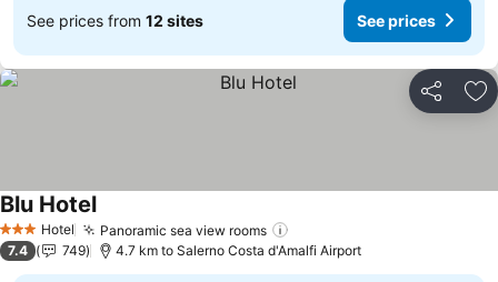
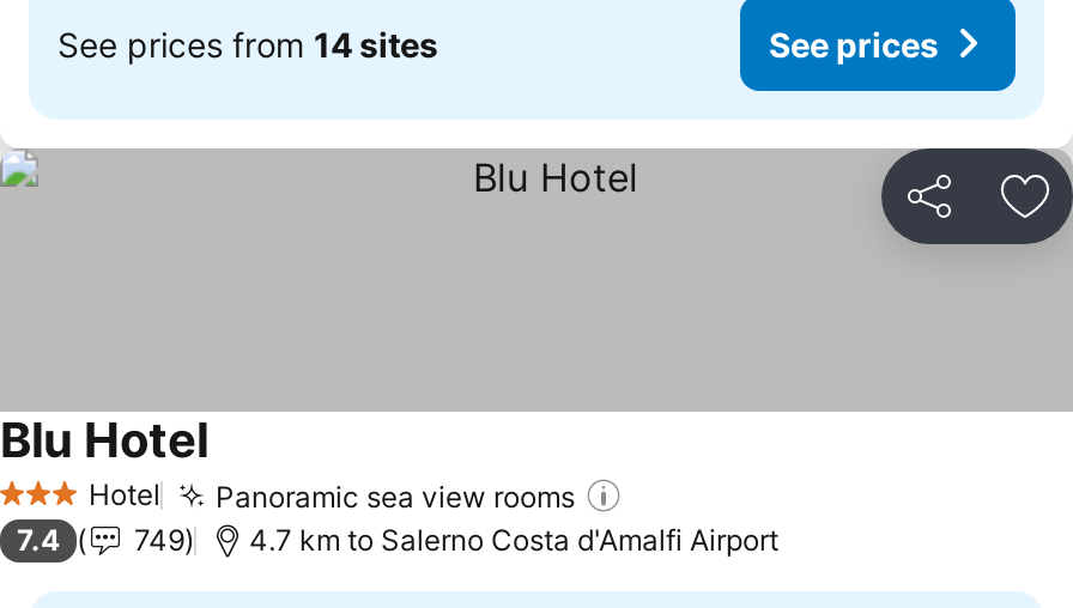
- See prices from 12 sites
+ See prices from 14 sites
